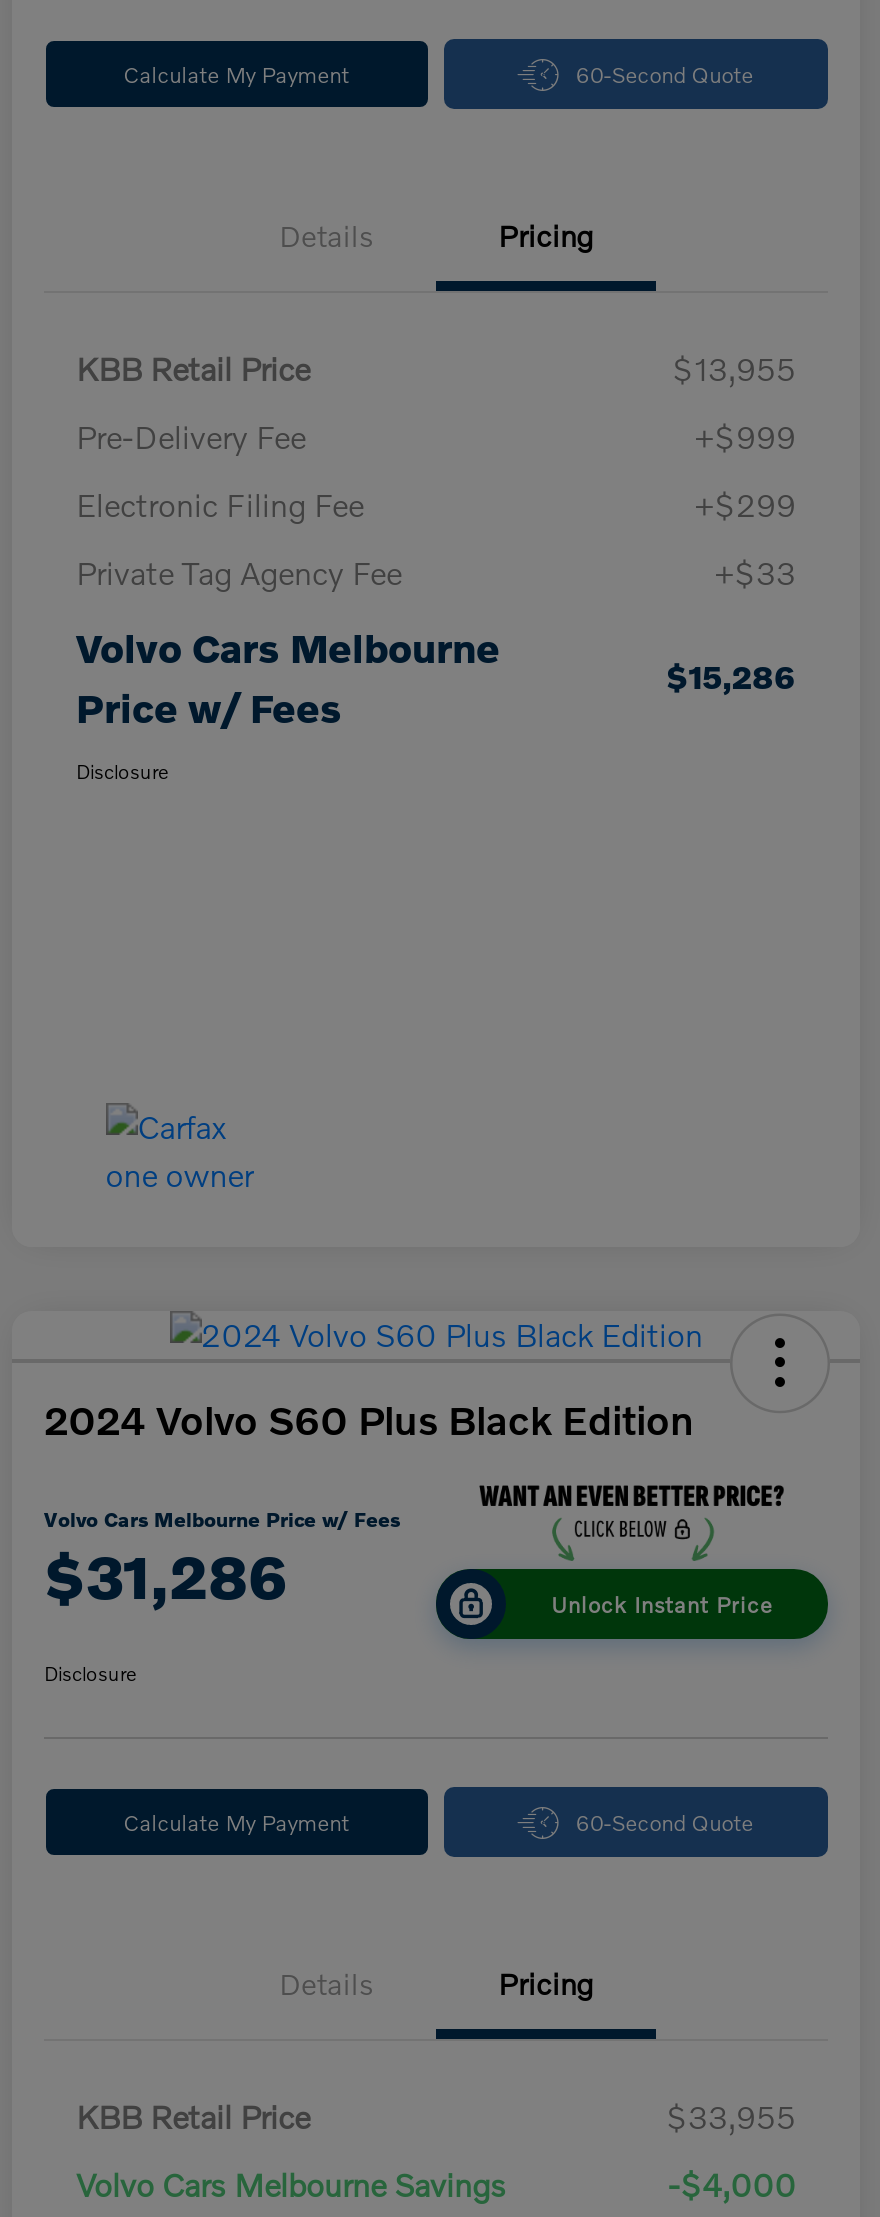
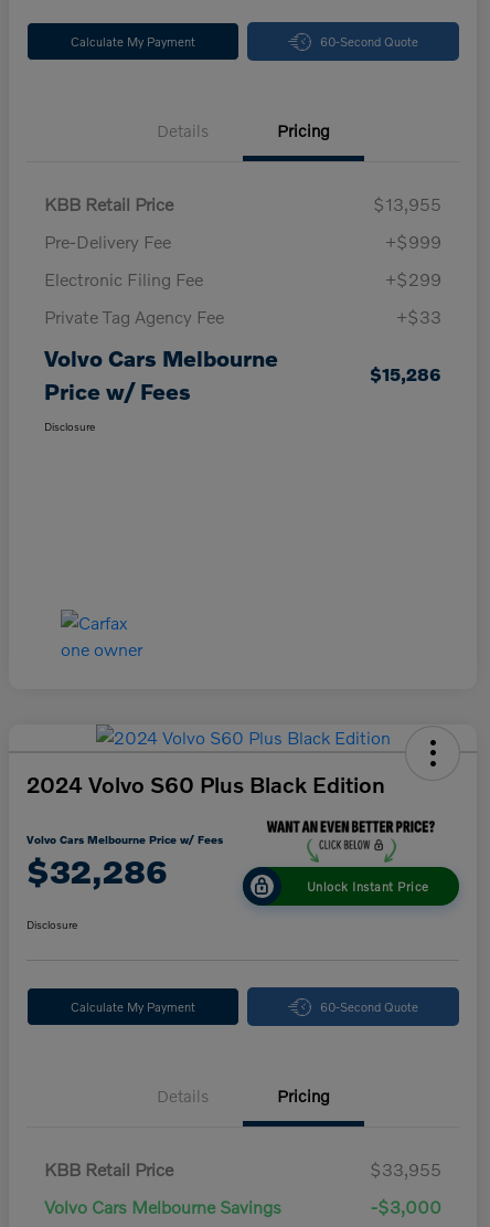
- $31,286
+ $32,286

- -$4,000
+ -$3,000
